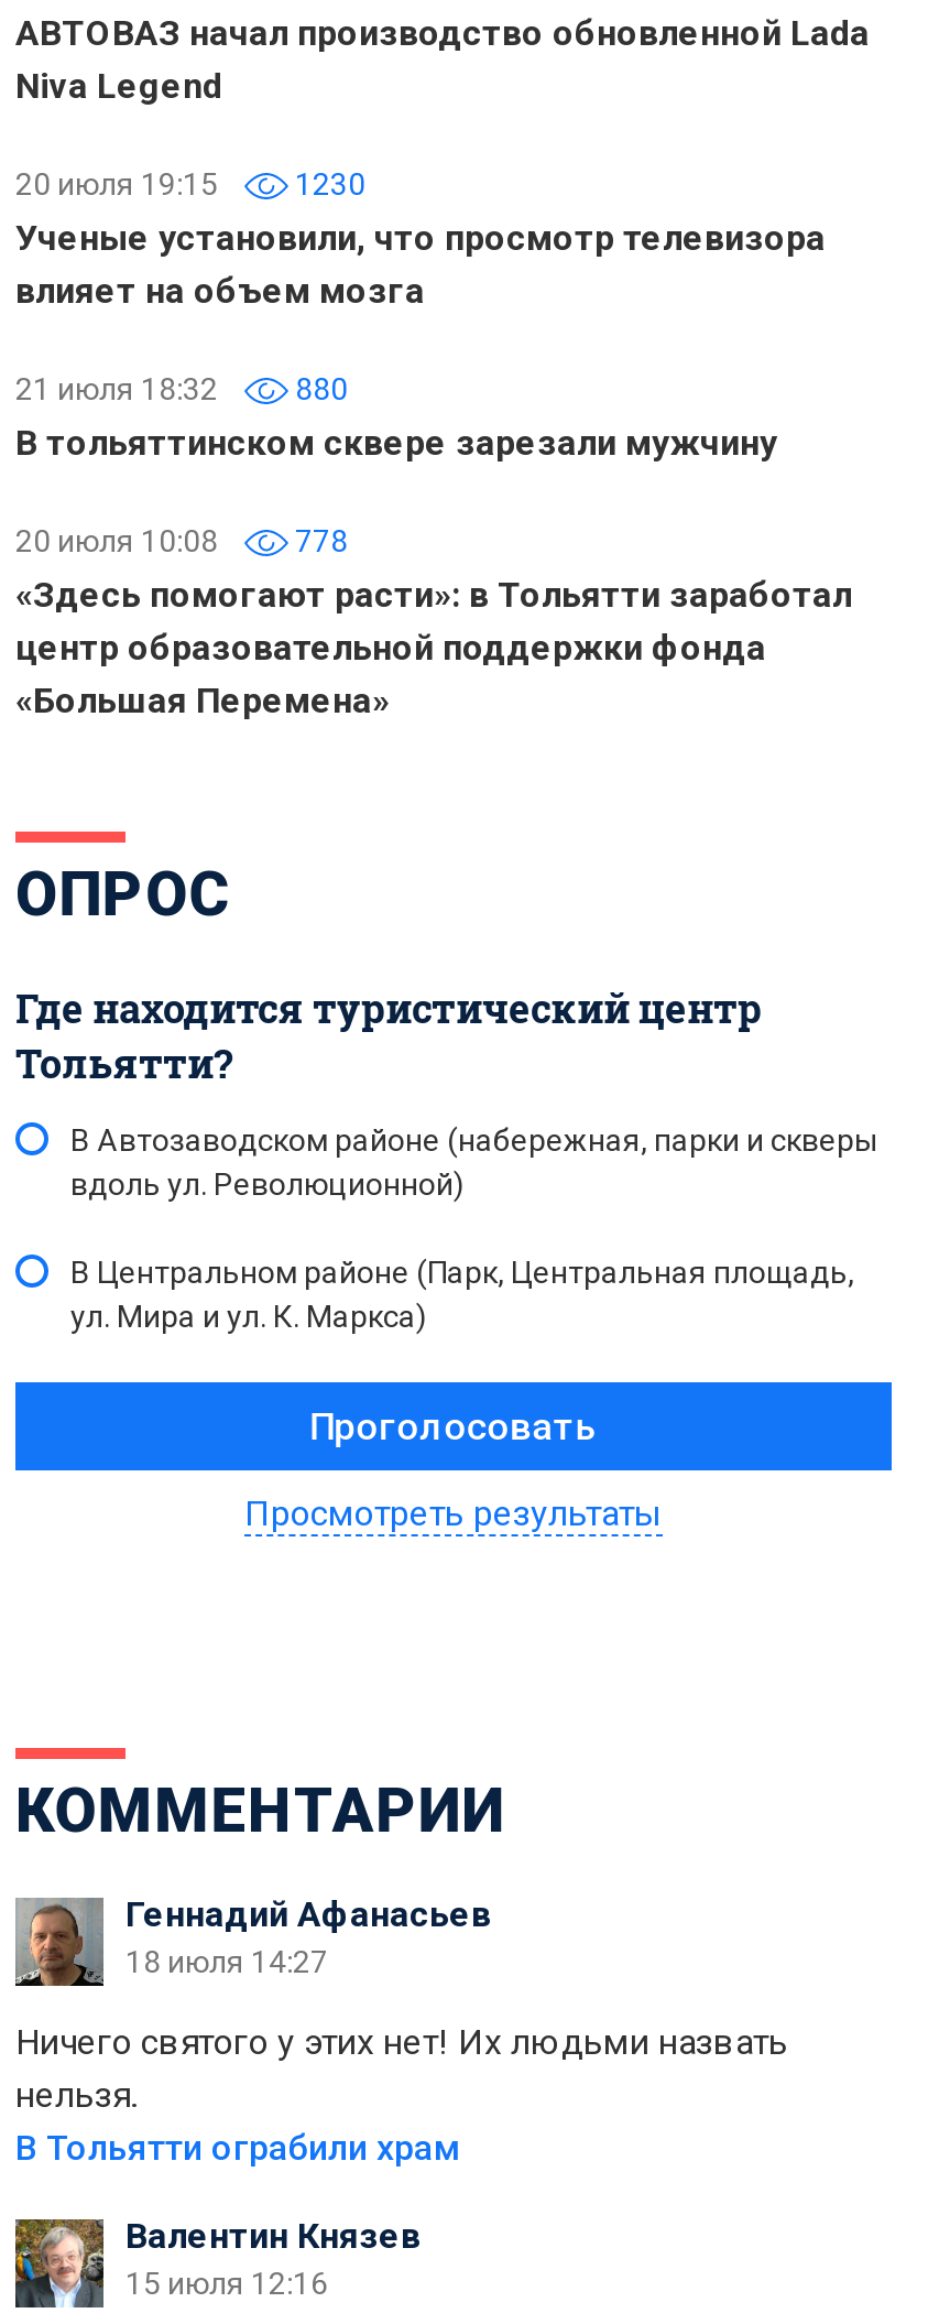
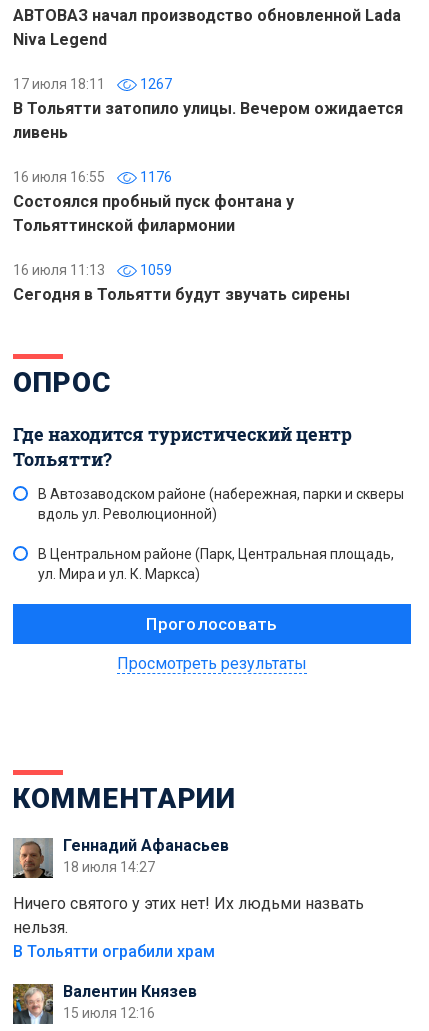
- 20 июля 19:15
- 1230
- Ученые установили, что просмотр телевизора
- влияет на объем мозга
+ 17 июля 18:11
+ 1267
+ В Тольятти затопило улицы. Вечером ожидается
+ ливень

- 21 июля 18:32
- 880
- В тольяттинском сквере зарезали мужчину
+ 16 июля 16:55
+ 1176
+ Состоялся пробный пуск фонтана у
+ Тольяттинской филармонии

- 20 июля 10:08
- 778
- «Здесь помогают расти»: в Тольятти заработал
- центр образовательной поддержки фонда
- «Большая Перемена»
+ 16 июля 11:13
+ 1059
+ Сегодня в Тольятти будут звучать сирены
